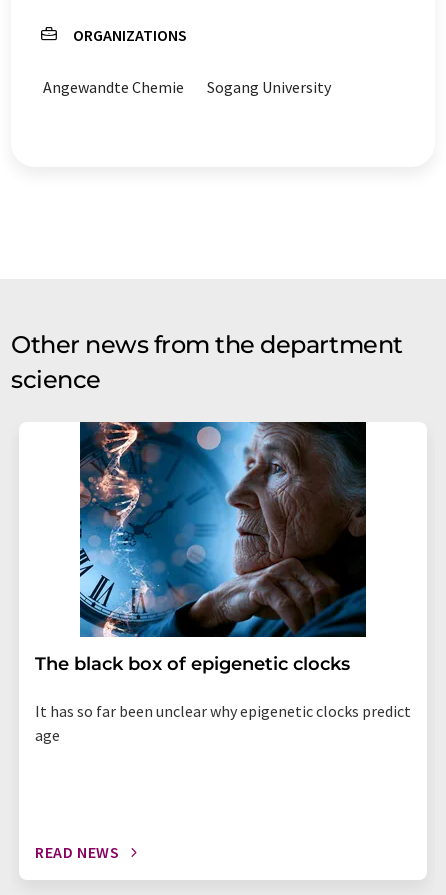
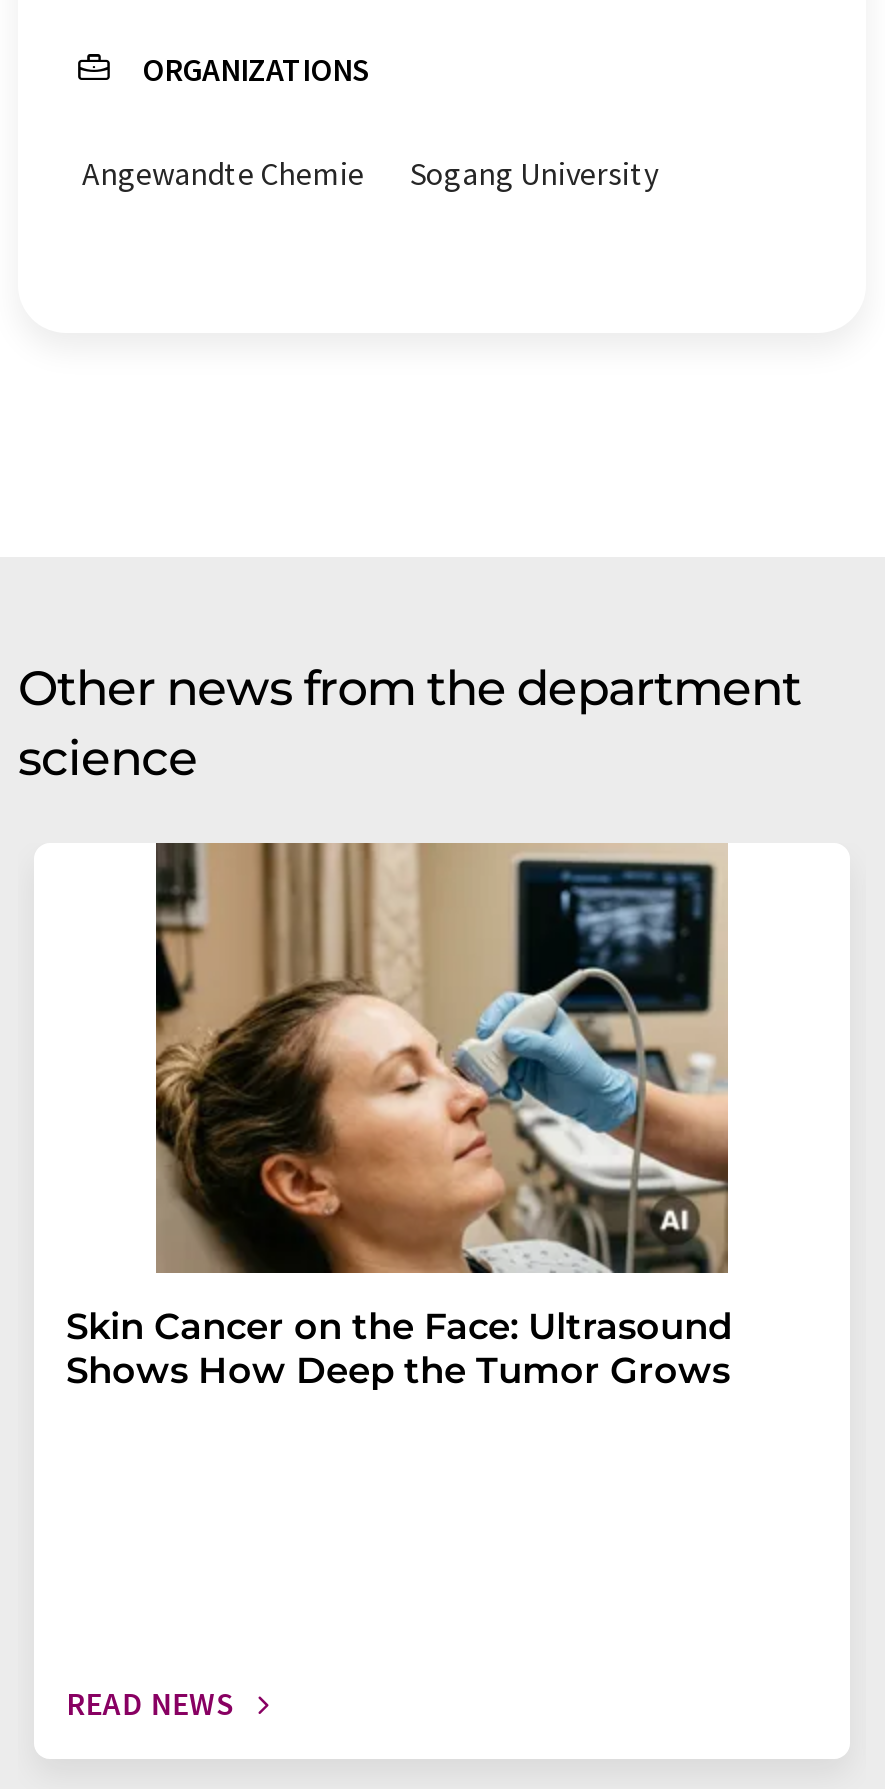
- [image]
- The black box of epigenetic clocks
- It has so far been unclear why epigenetic clocks predict
- age
+ [image]
+ Skin Cancer on the Face: Ultrasound
+ Shows How Deep the Tumor Grows
